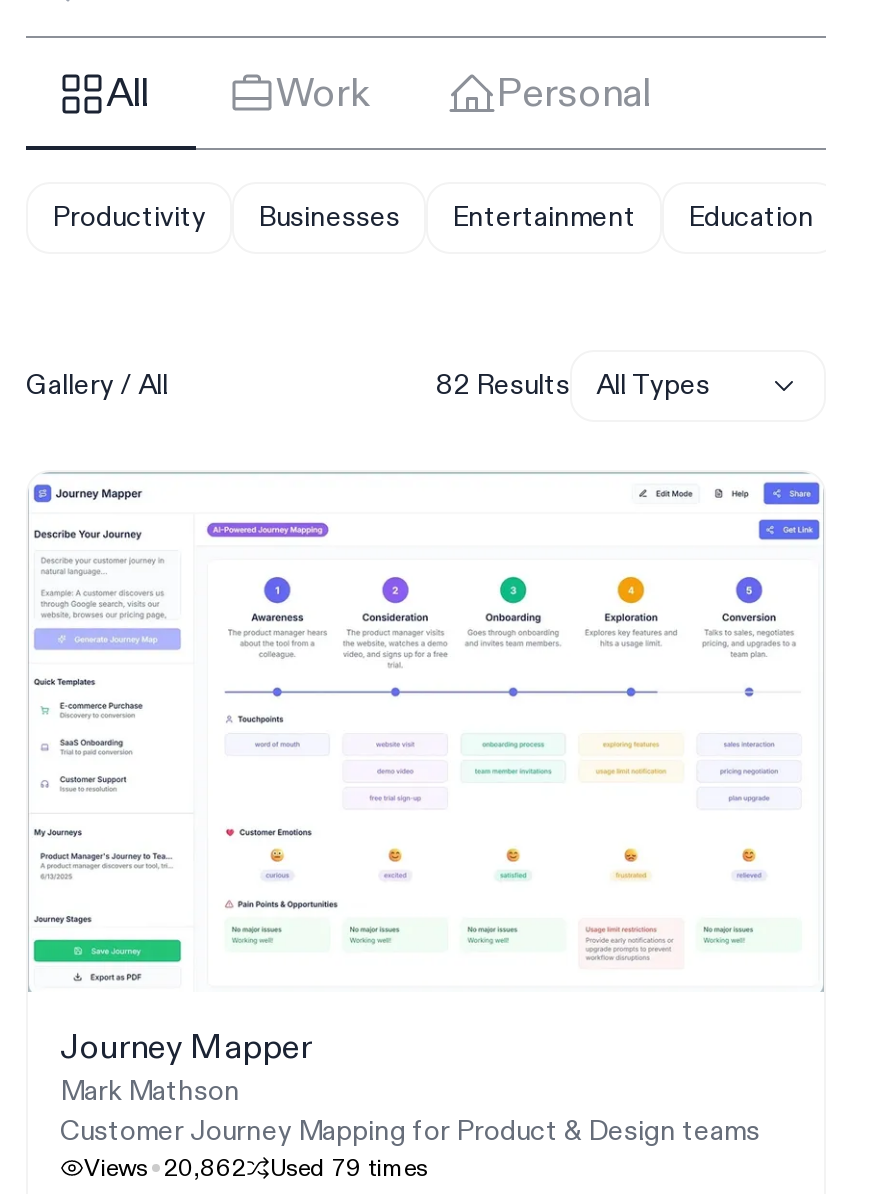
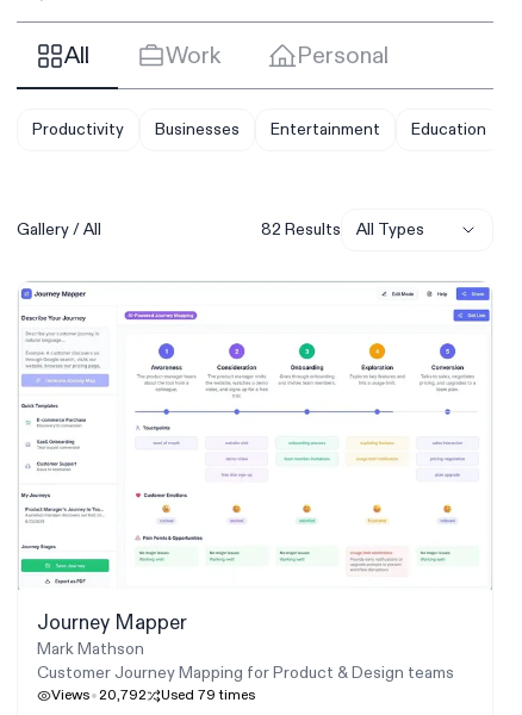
- Views 20,862 Used 79 times
+ Views 20,792 Used 79 times
